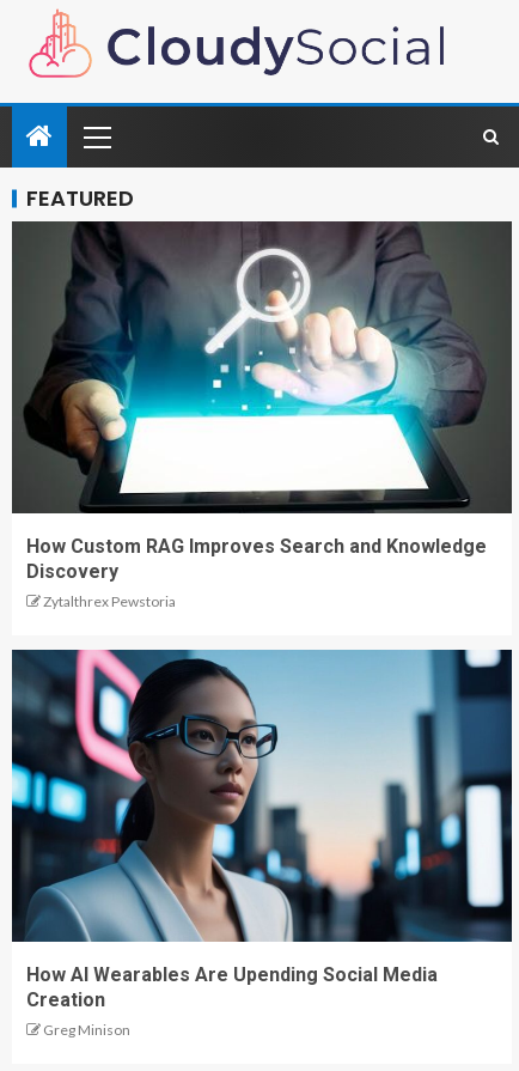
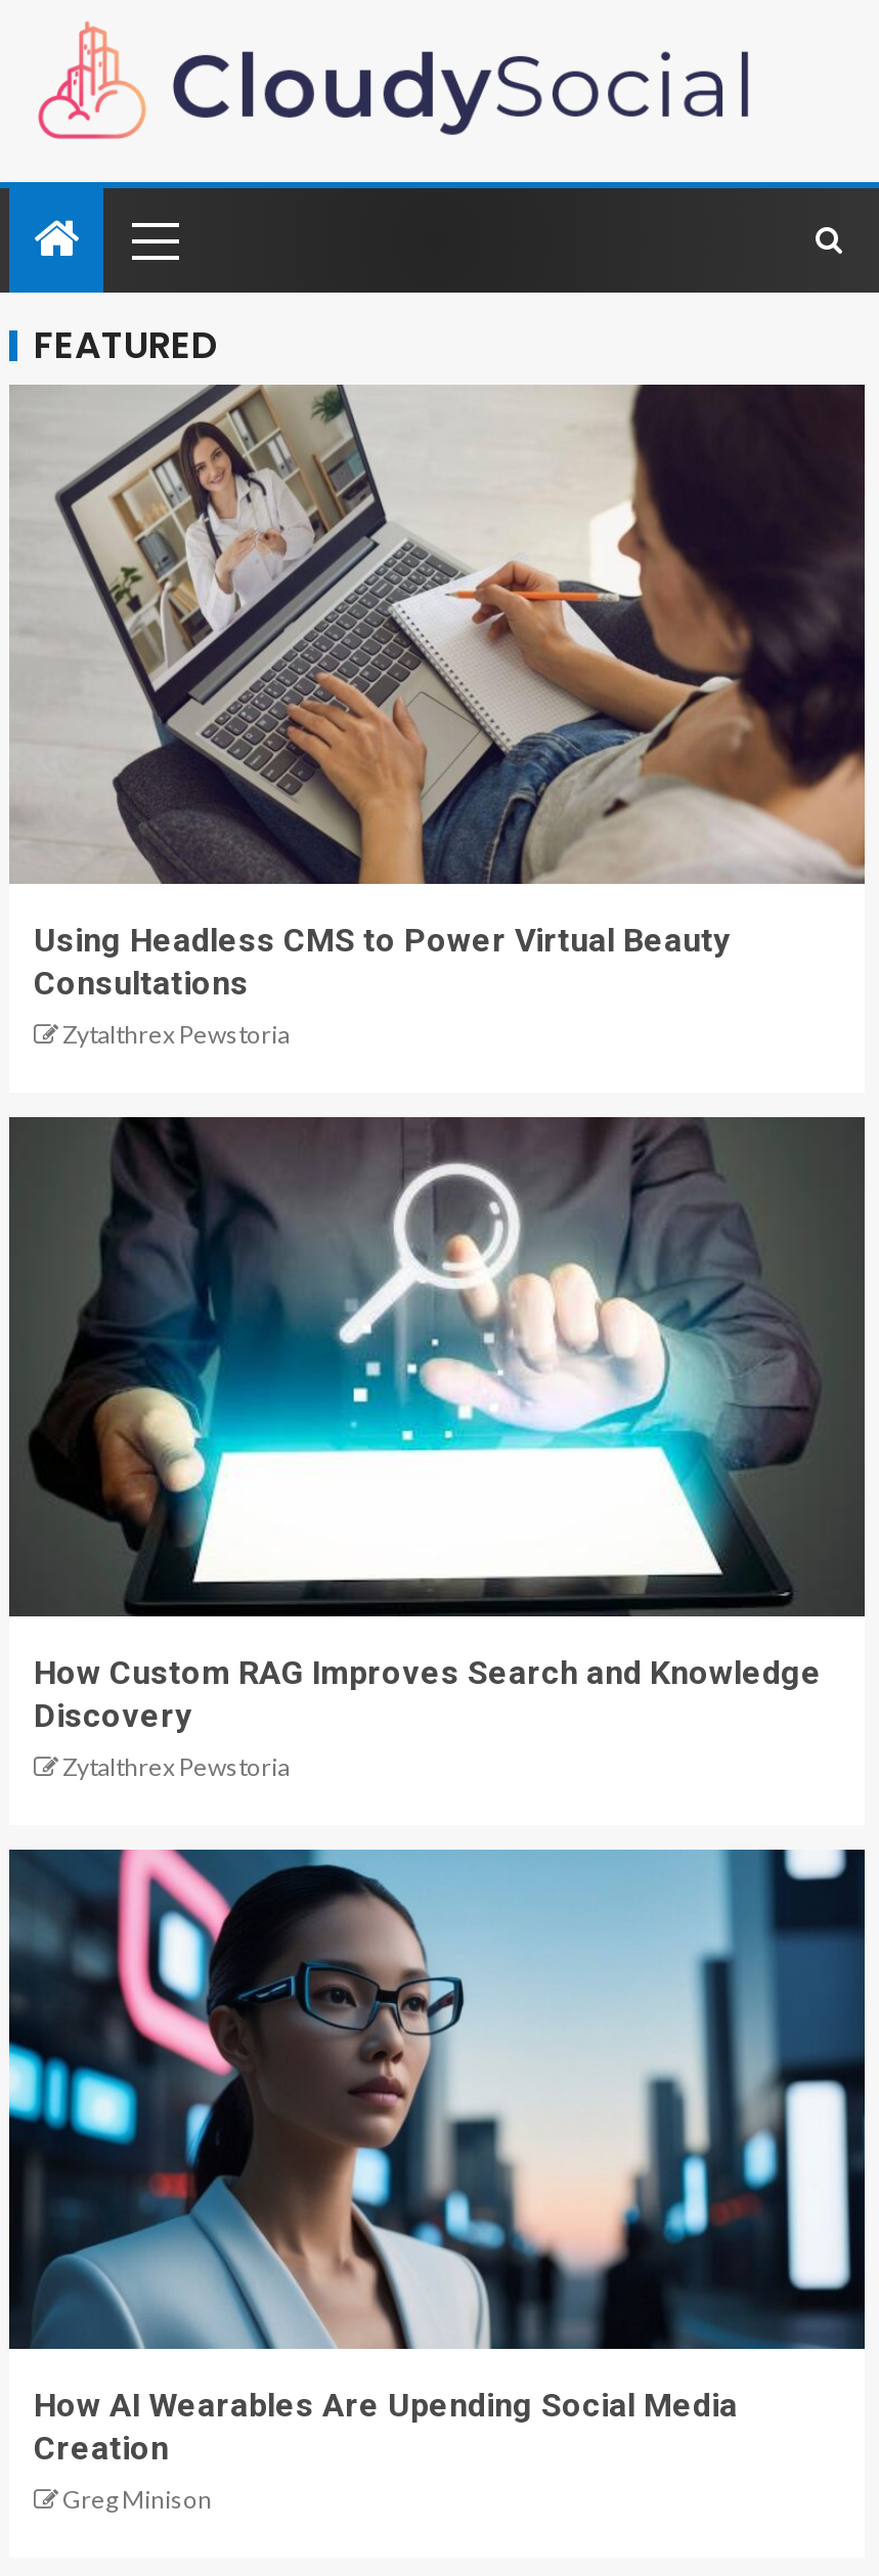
+ [image]
+ Using Headless CMS to Power Virtual Beauty
+ Consultations
+ Zytalthrex Pewstoria
